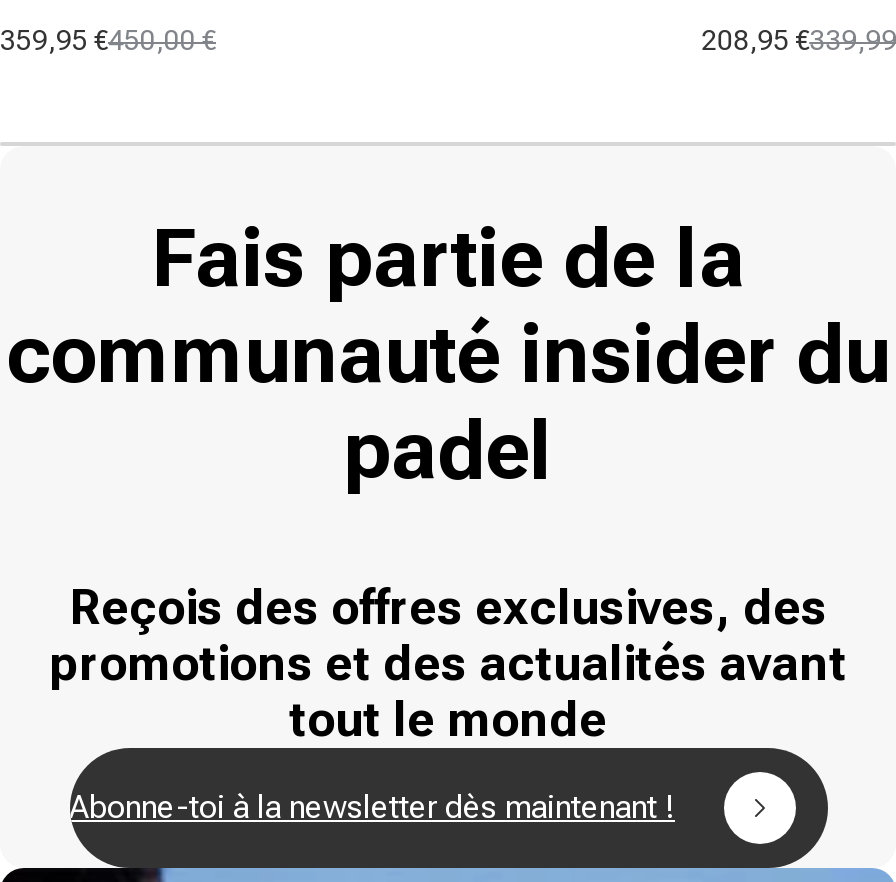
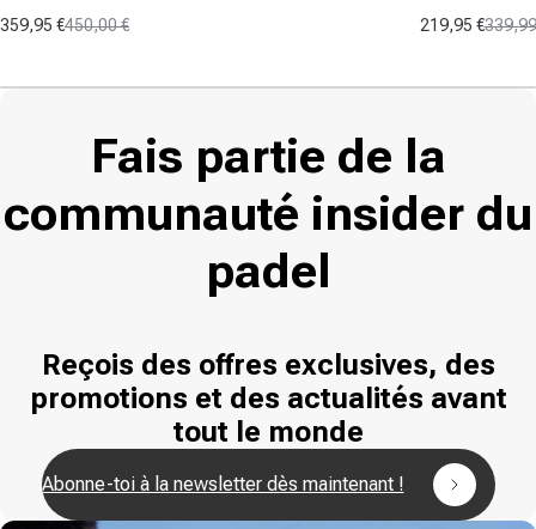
- 208,95 €
+ 219,95 €
